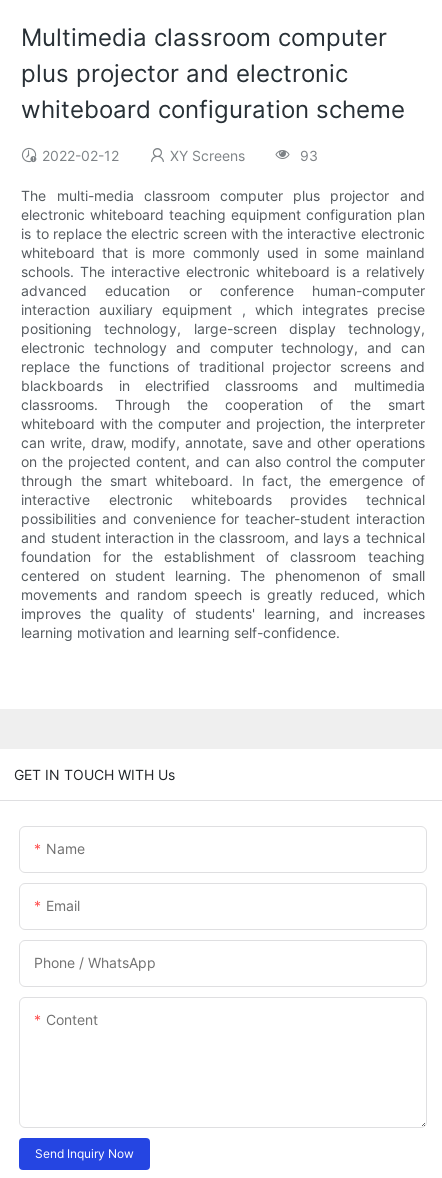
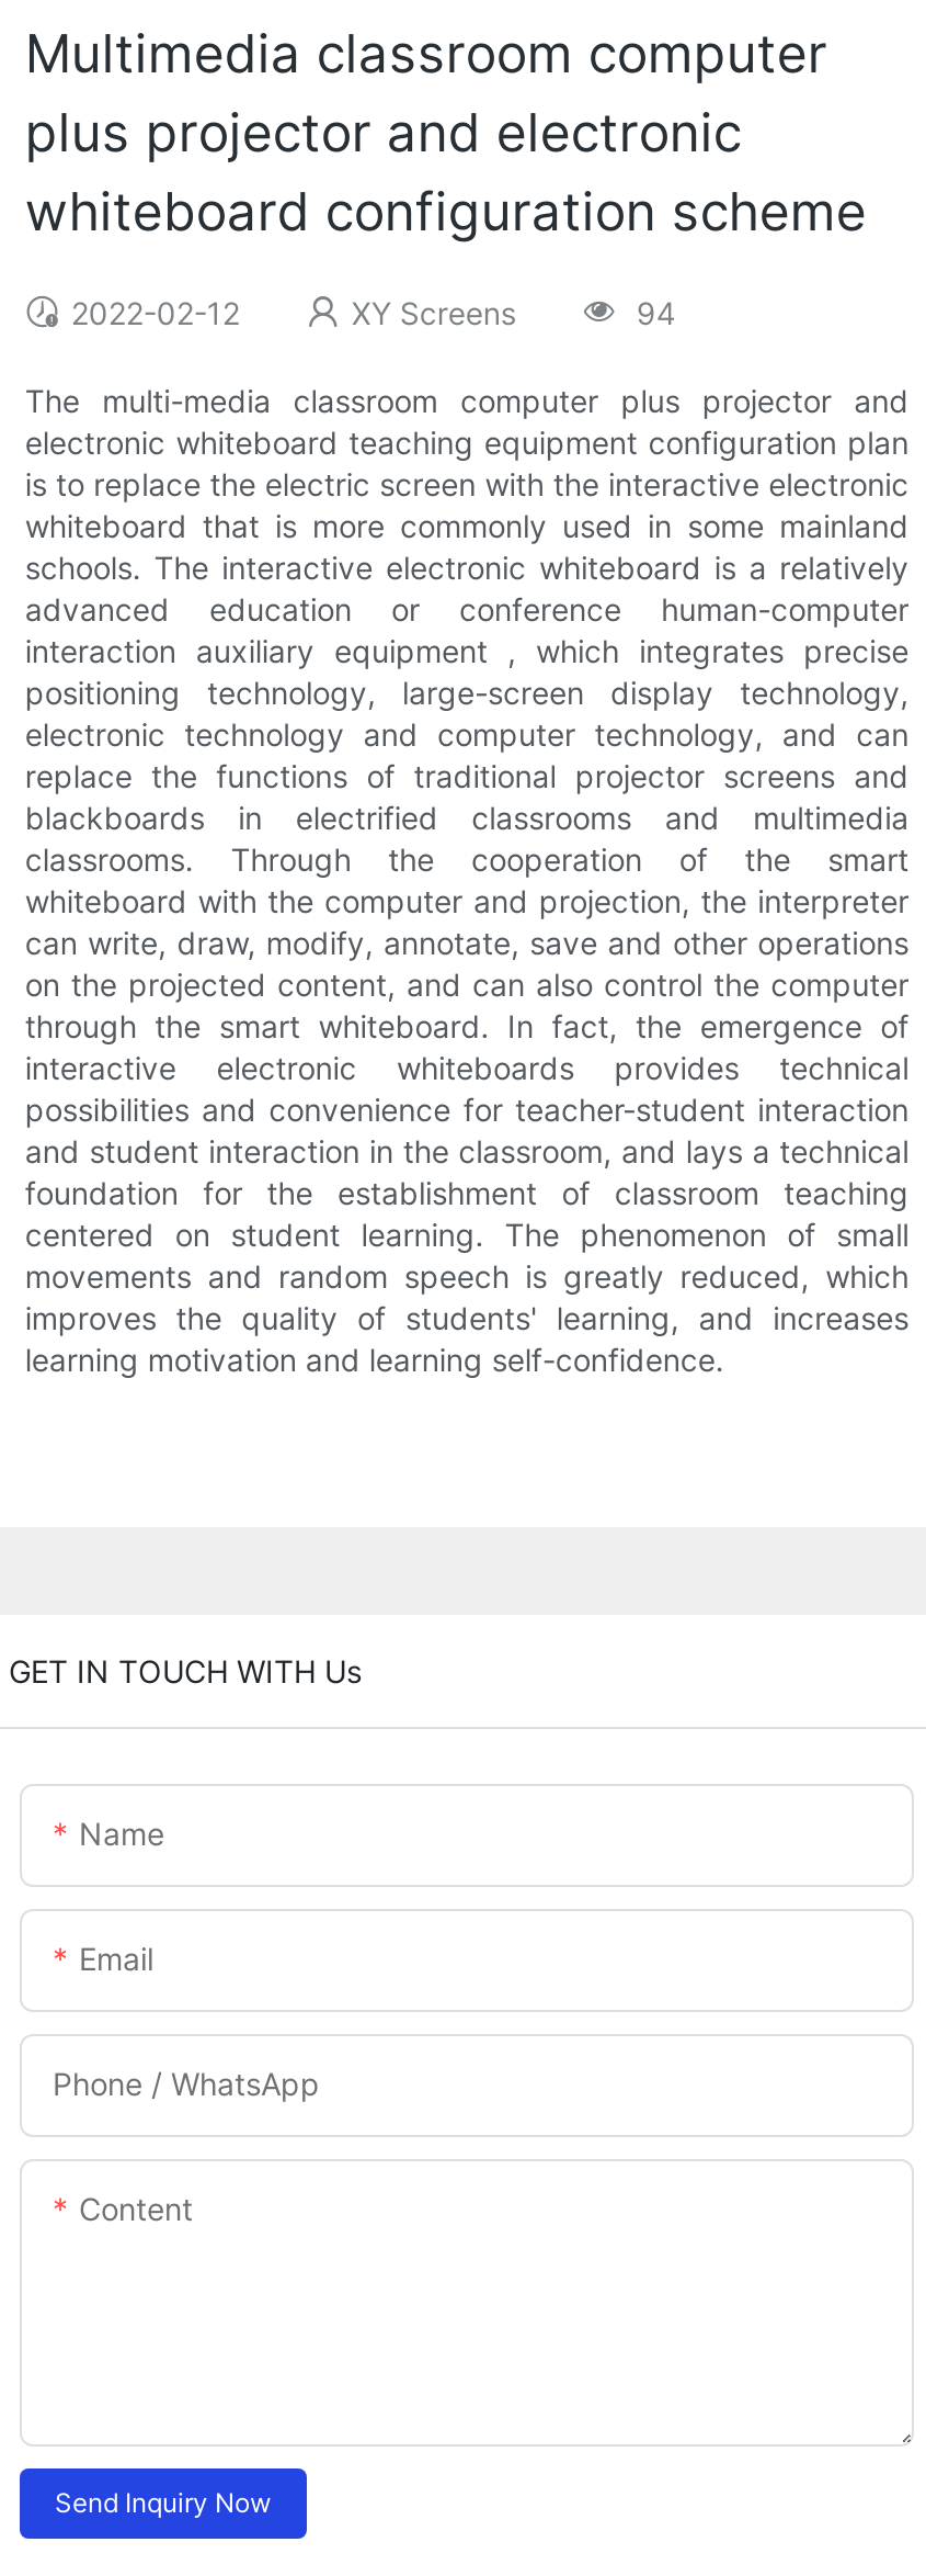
- 93
+ 94
